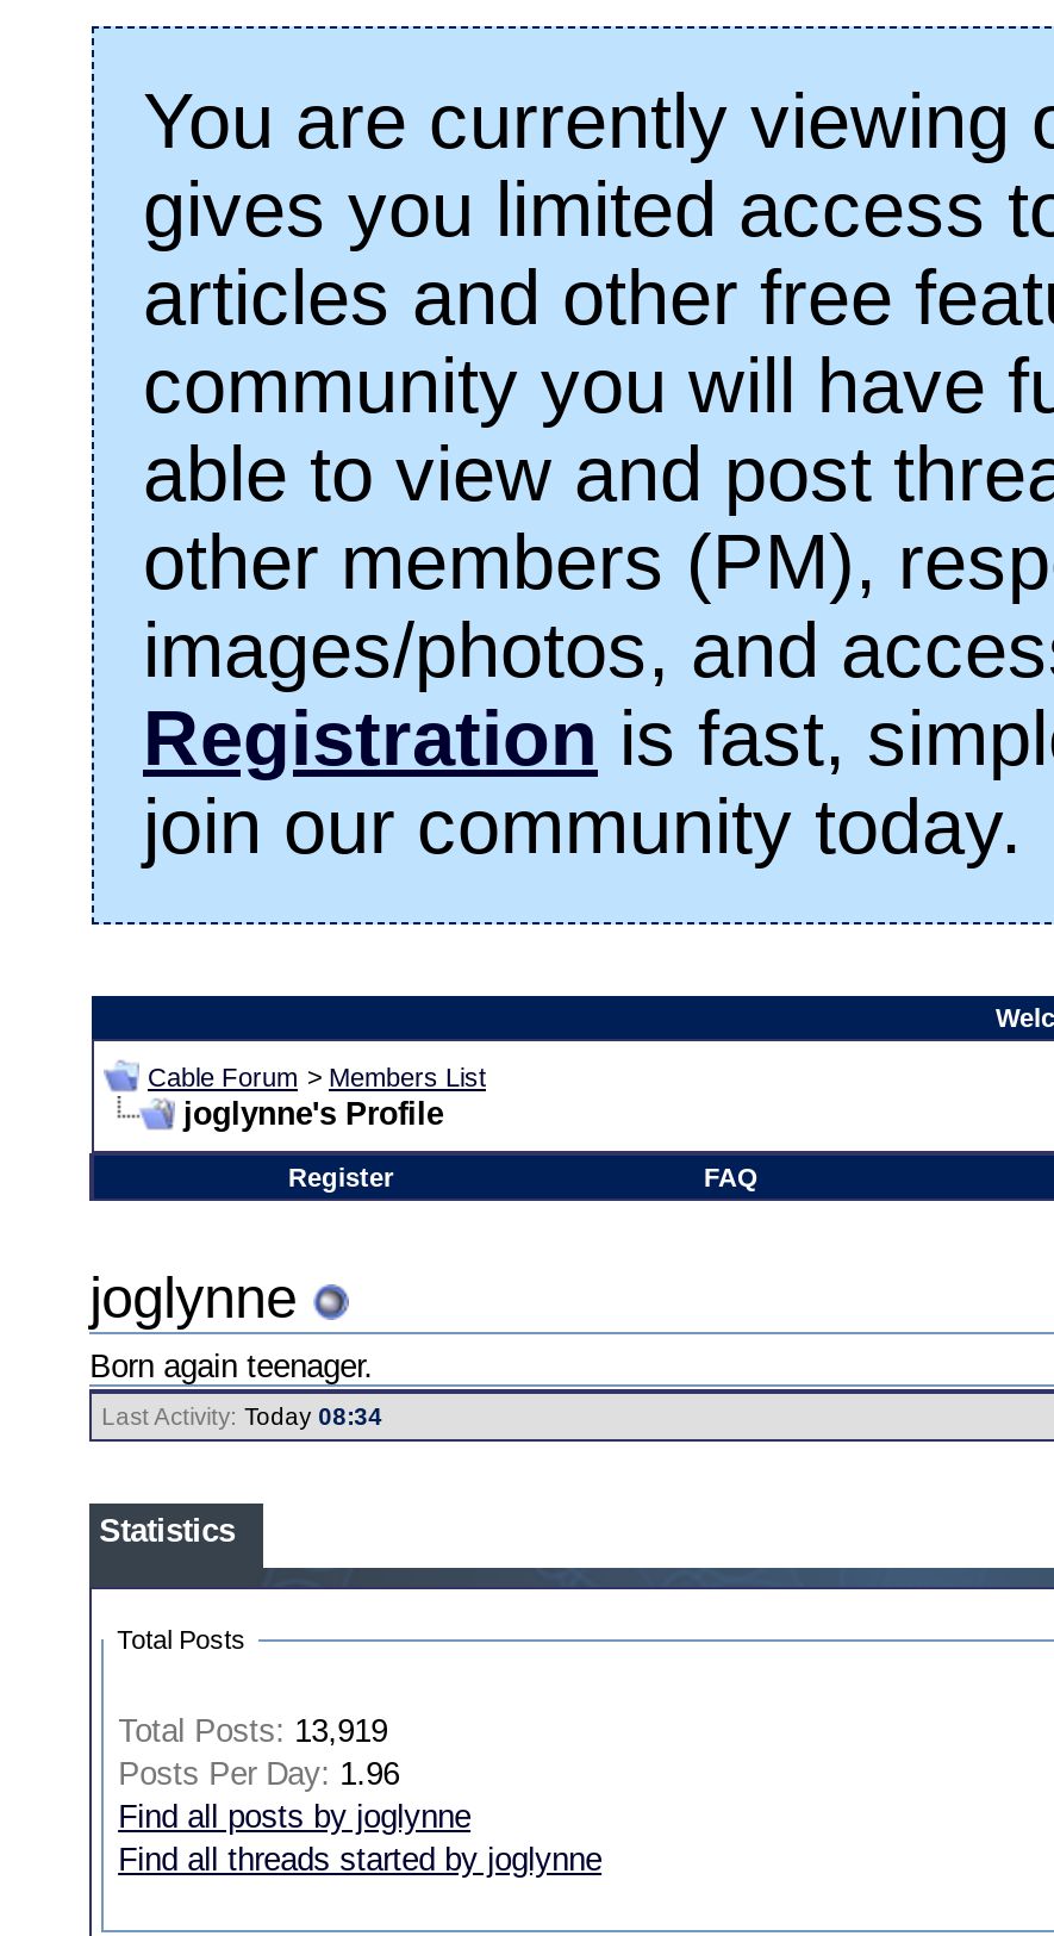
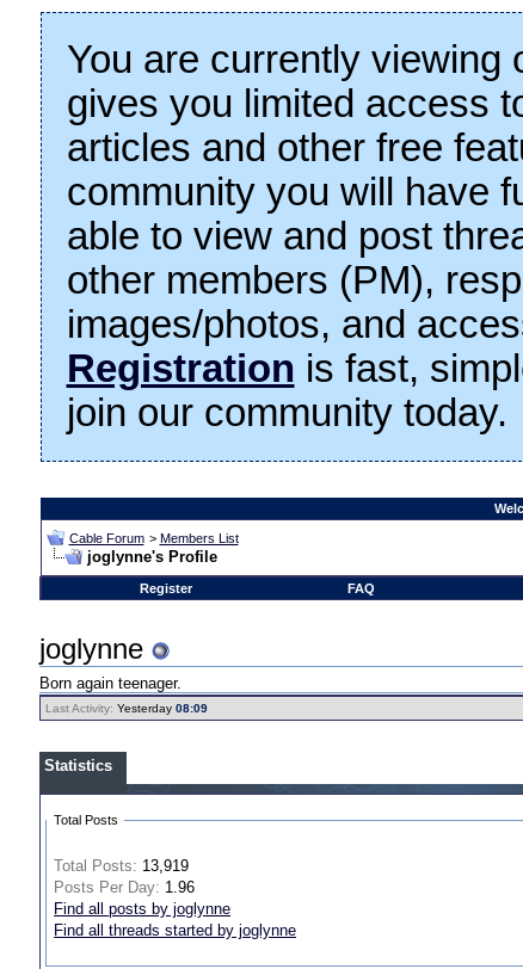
- Last Activity: Today 08:34
+ Last Activity: Yesterday 08:09
